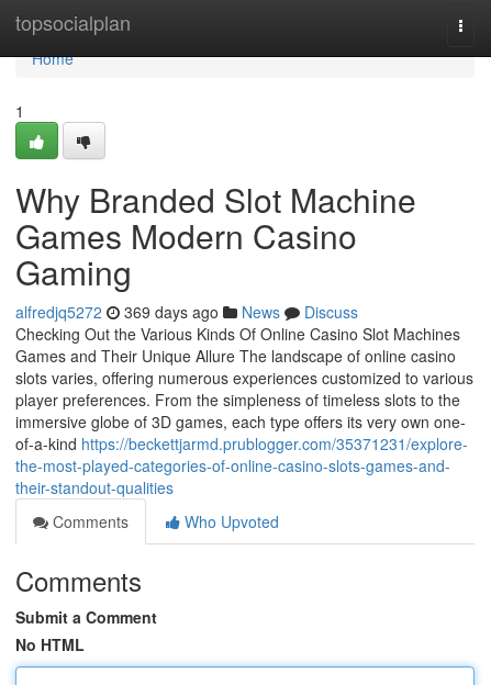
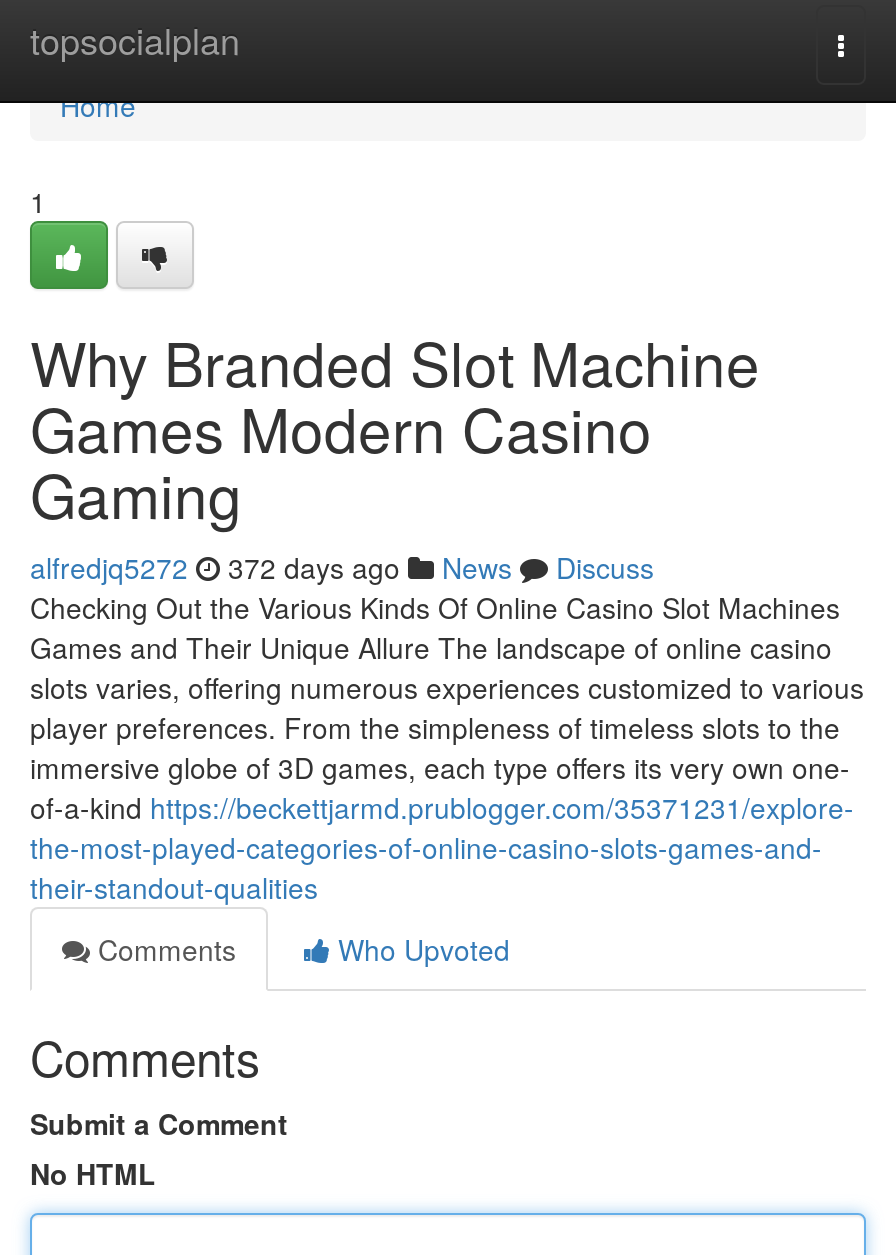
- alfredjq5272 369 days ago News Discuss
+ alfredjq5272 372 days ago News Discuss
